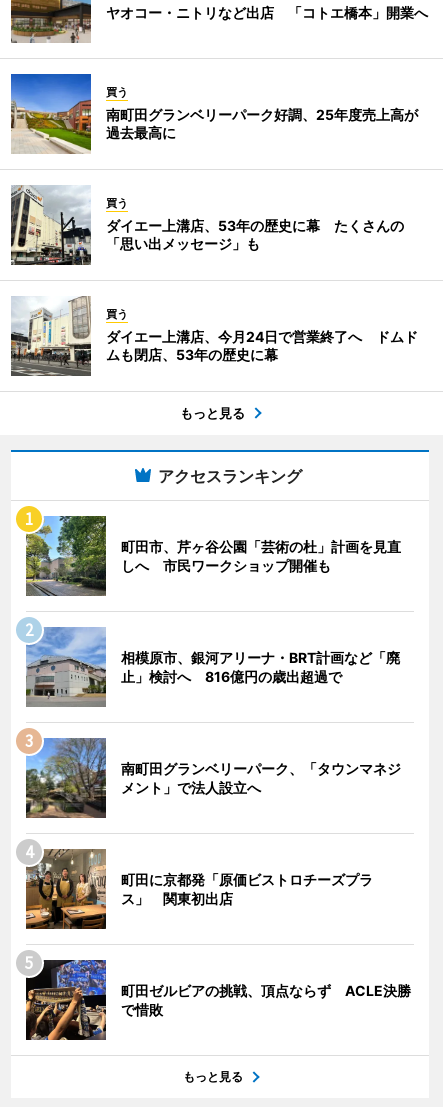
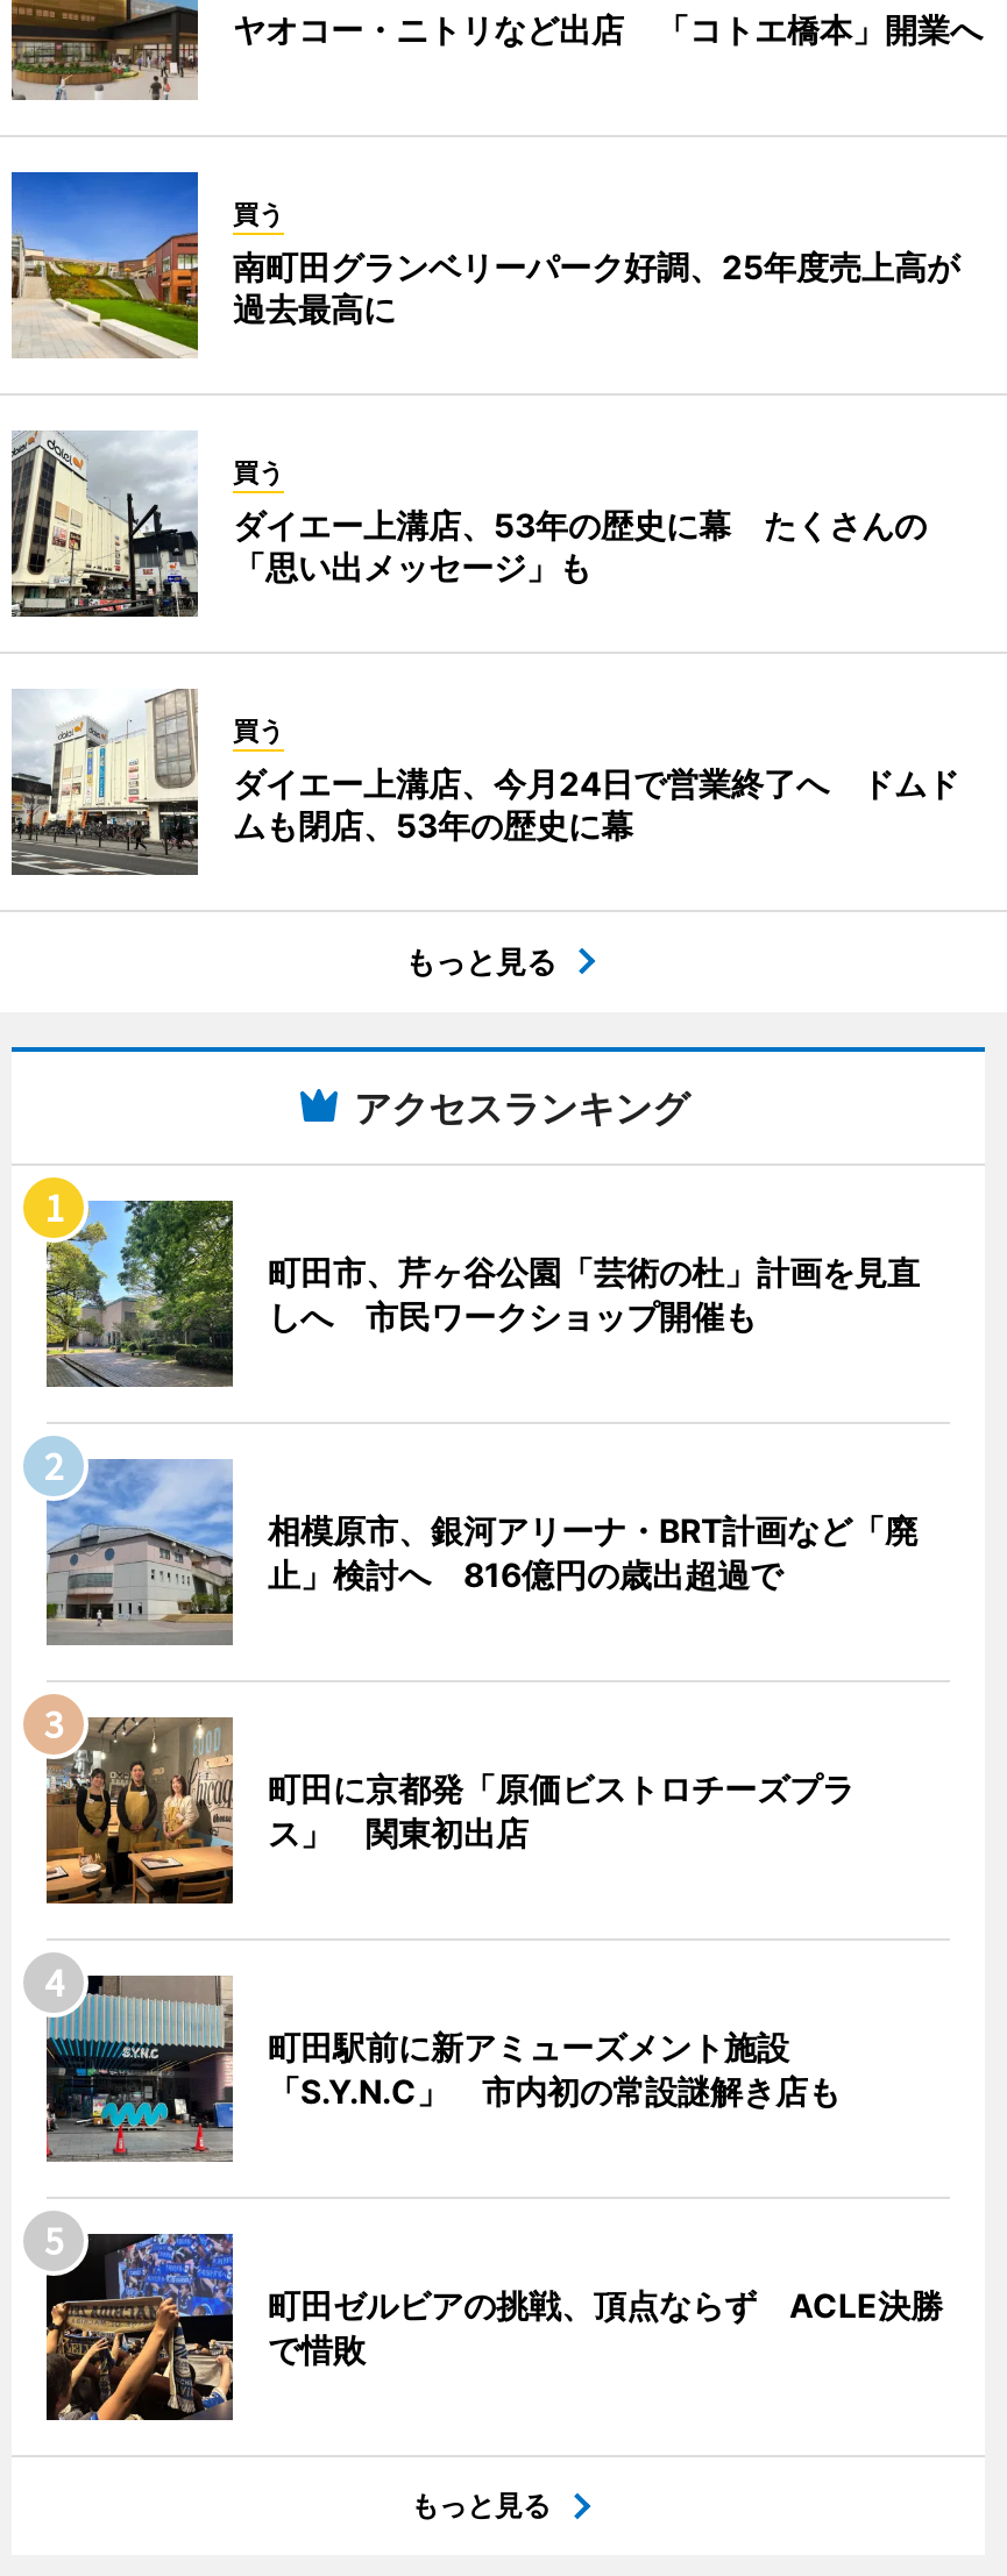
- [image]
- 南町田グランベリーパーク、「タウンマネジ
- メント」で法人設立へ

moved up: [image] | 町田に京都発「原価ビストロチーズプラ | ス」 関東初出店

+ [image]
+ 町田駅前に新アミューズメント施設
+ 「S.Y.N.C」 市内初の常設謎解き店も
